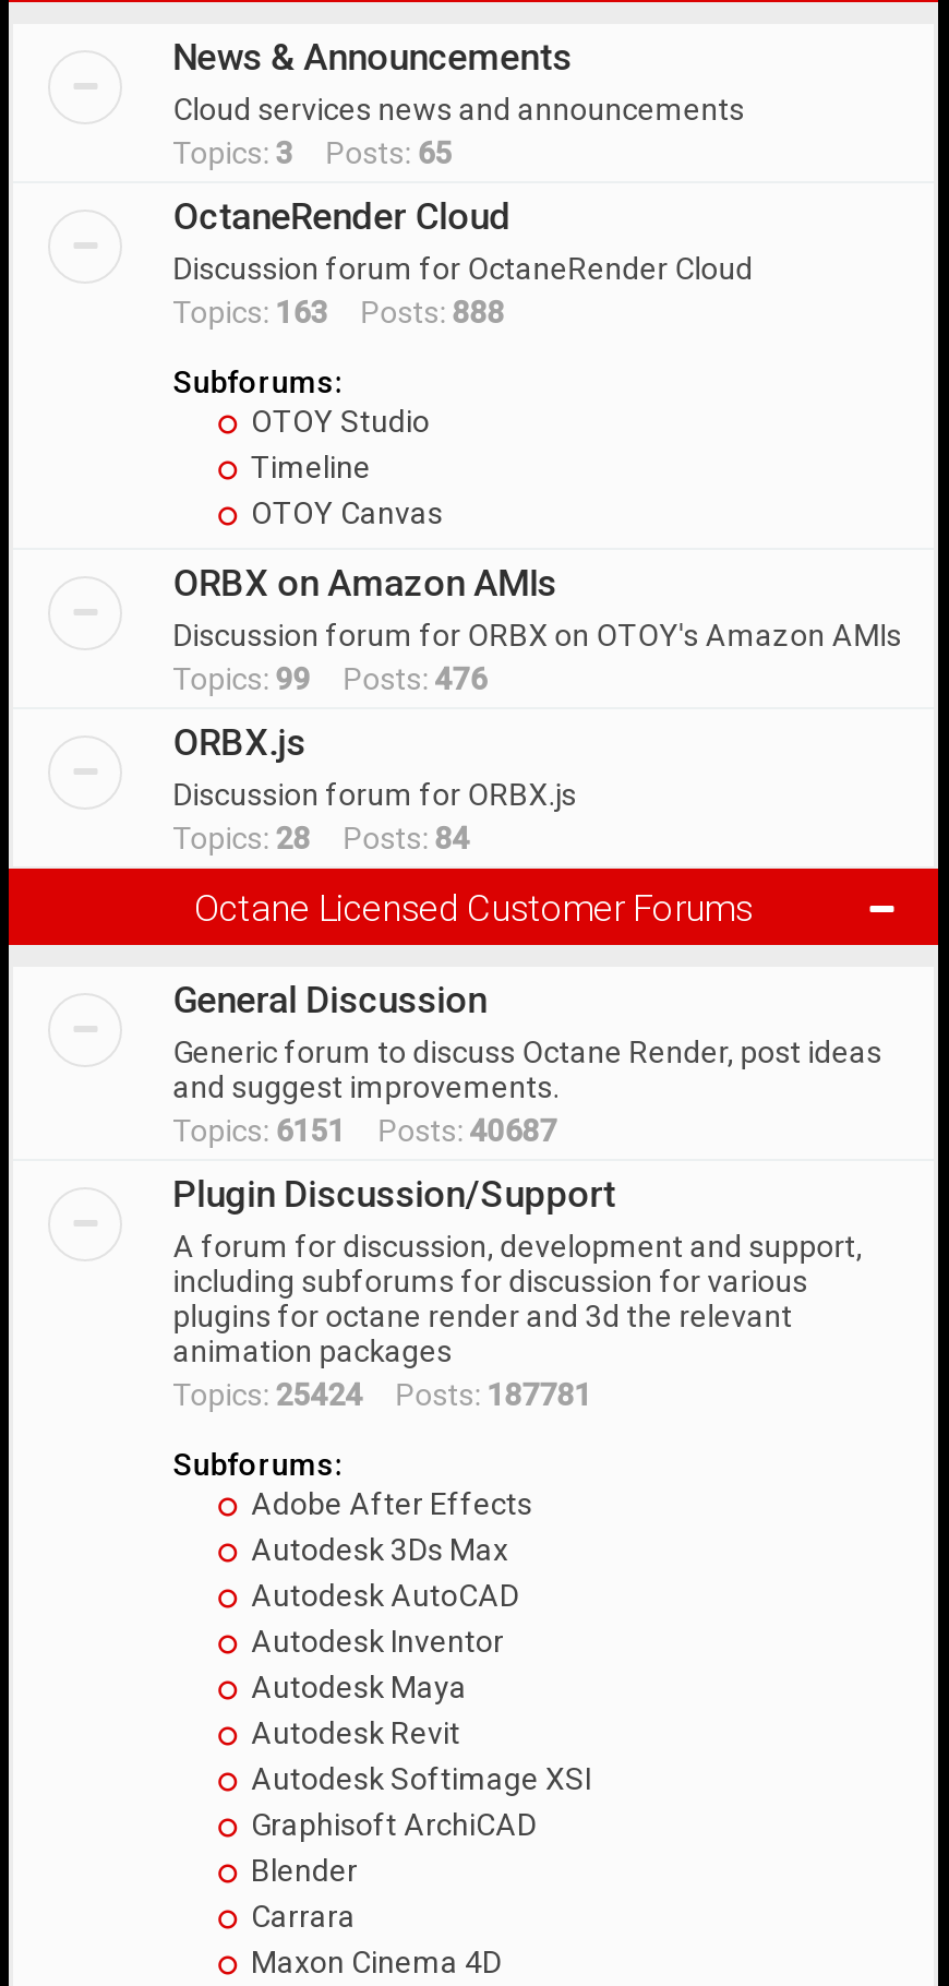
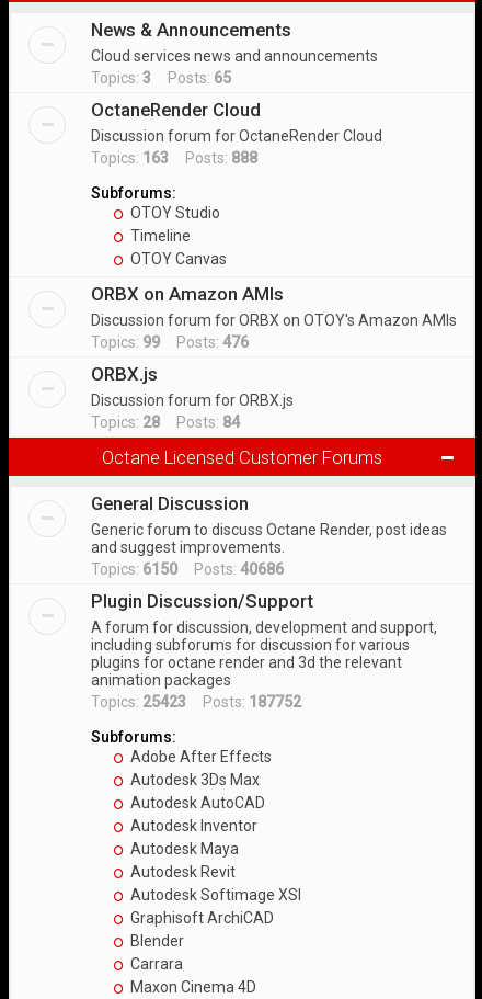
- Topics: 6151 Posts: 40687
+ Topics: 6150 Posts: 40686

- Topics: 25424 Posts: 187781
+ Topics: 25423 Posts: 187752
